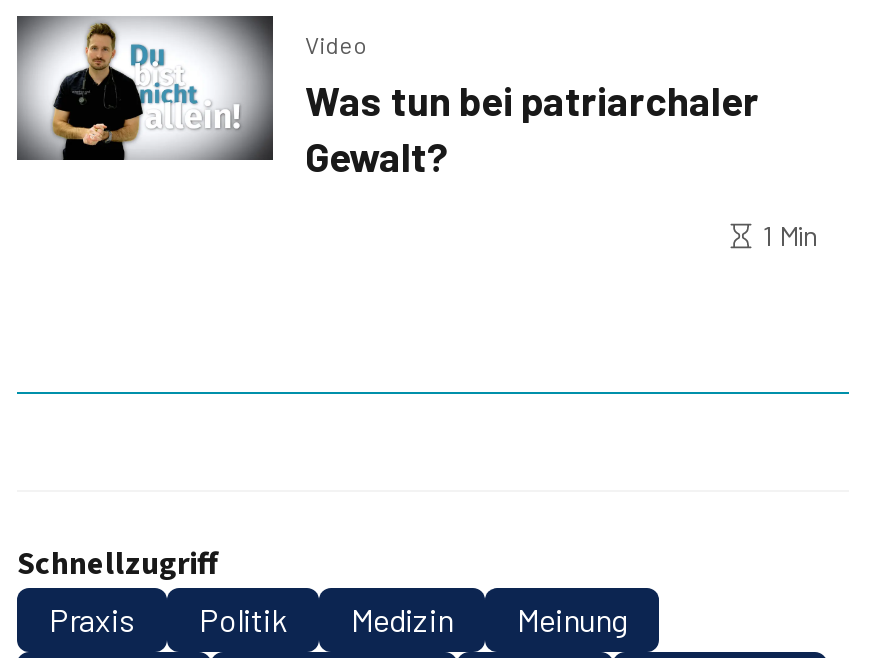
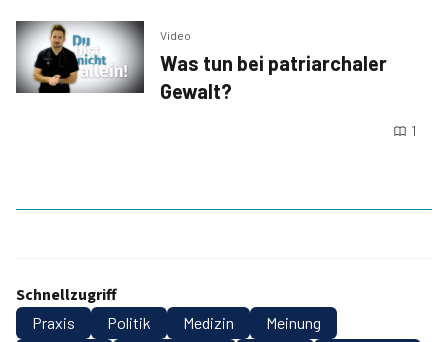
- 1 Min
+ 1
